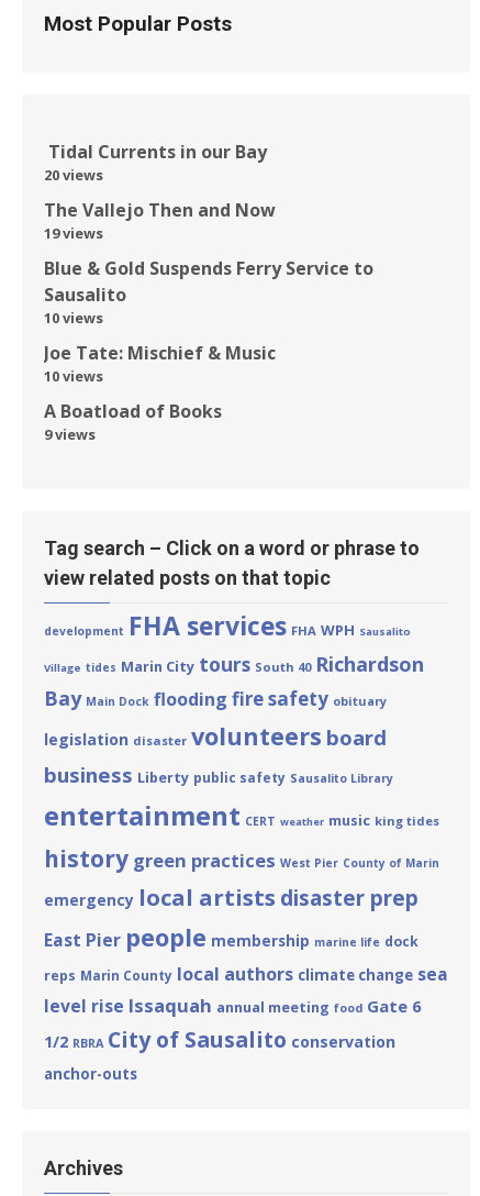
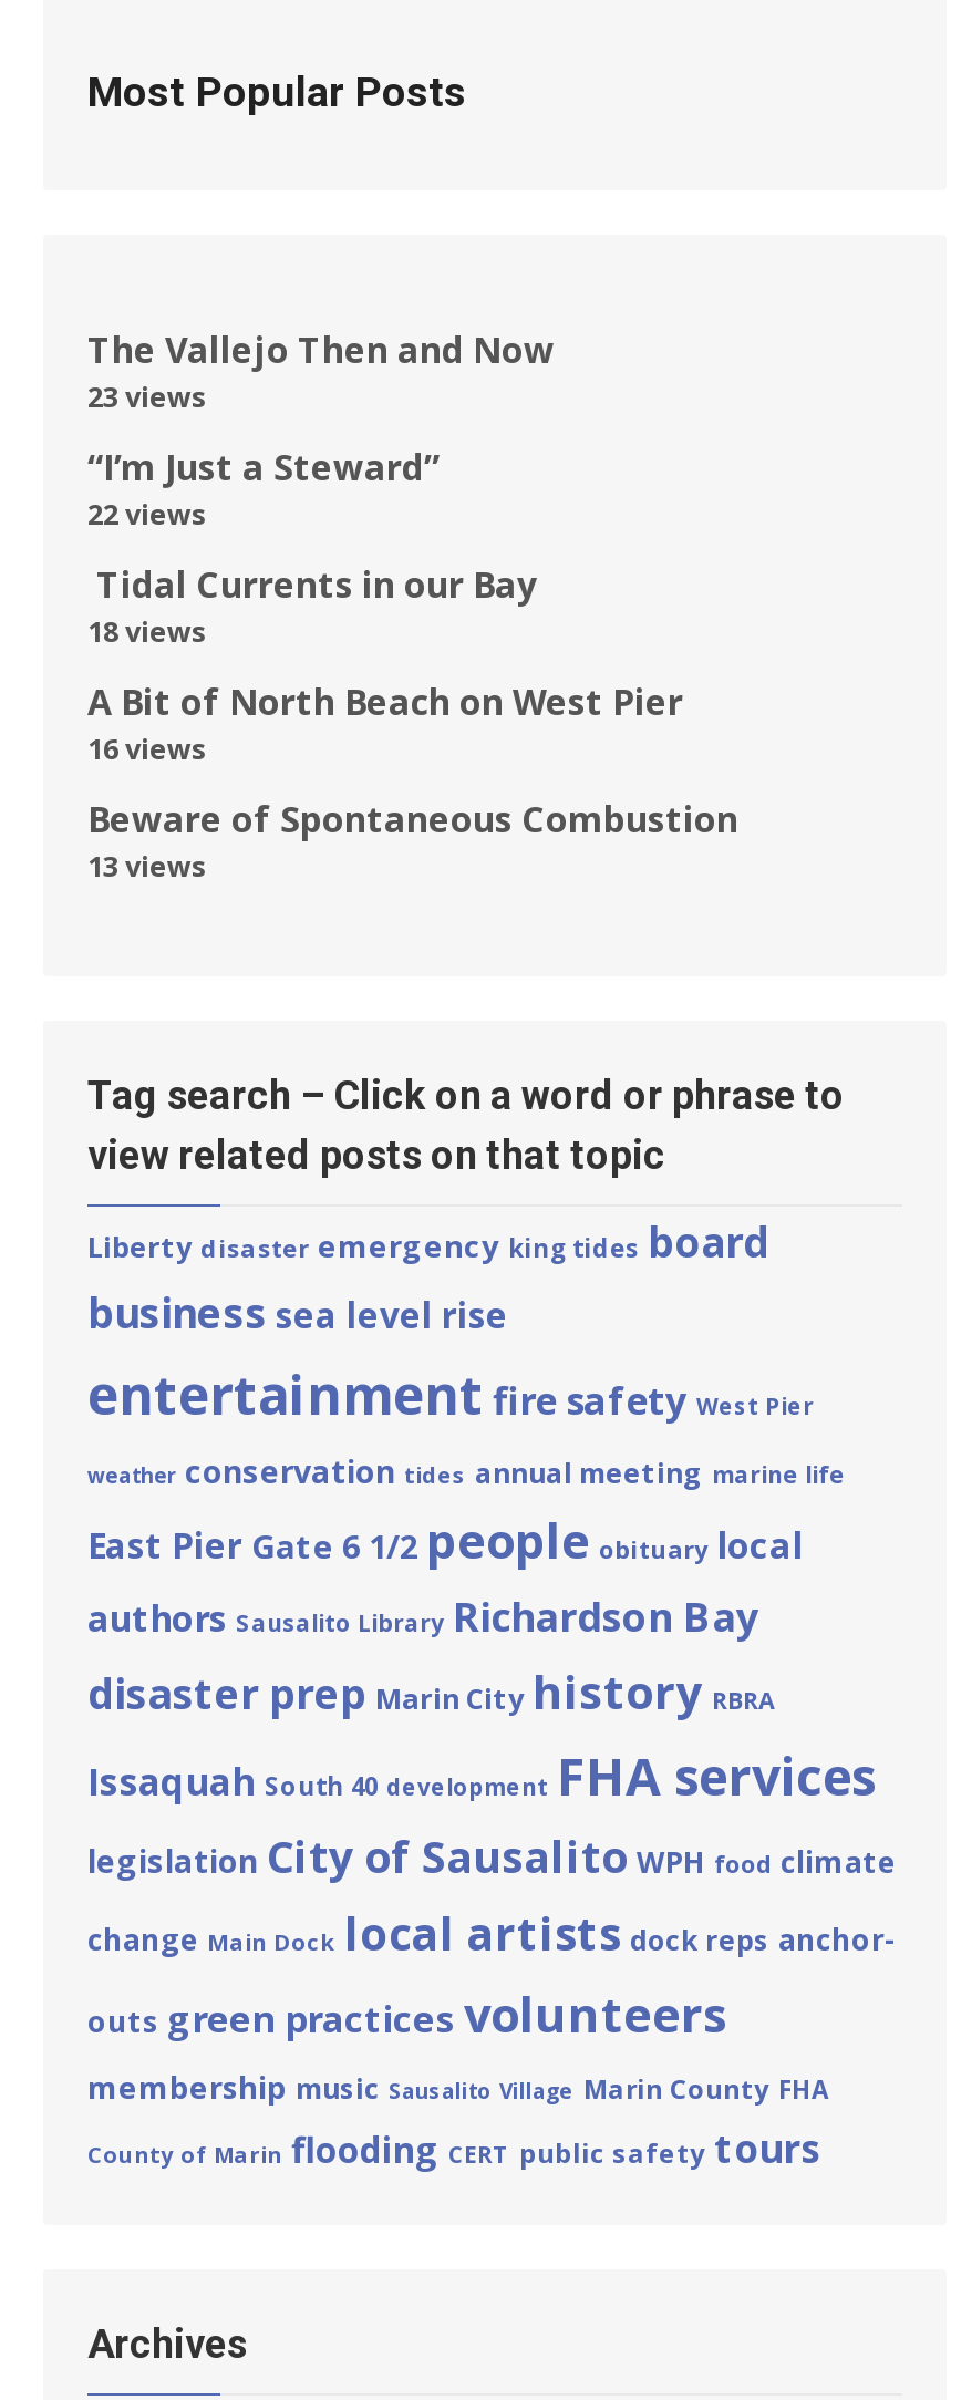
+ 23 views
+ “I’m Just a Steward”
+ 22 views

moved down: Tidal Currents in our Bay

- 20 views
- 19 views
- Blue & Gold Suspends Ferry Service to
- Sausalito
- 10 views
- Joe Tate: Mischief & Music
- 10 views
- A Boatload of Books
- 9 views
+ 18 views
+ A Bit of North Beach on West Pier
+ 16 views
+ Beware of Spontaneous Combustion
+ 13 views

moved up: The Vallejo Then and Now

- development FHA services FHA WPH Sausalito
- Village tides Marin City tours South 40 Richardson
- Bay Main Dock flooding fire safety obituary
- legislation disaster volunteers board
- business Liberty public safety Sausalito Library
- entertainment CERT weather music king tides
- history green practices West Pier County of Marin
- emergency local artists disaster prep
- East Pier people membership marine life dock
- reps Marin County local authors climate change sea
- level rise Issaquah annual meeting food Gate 6
- 1/2 RBRA City of Sausalito conservation
- anchor-outs
+ Liberty disaster emergency king tides board
+ business sea level rise
+ entertainment fire safety West Pier
+ weather conservation tides annual meeting marine life
+ East Pier Gate 6 1/2 people obituary local
+ authors Sausalito Library Richardson Bay
+ disaster prep Marin City history RBRA
+ Issaquah South 40 development FHA services
+ legislation City of Sausalito WPH food climate
+ change Main Dock local artists dock reps anchor-
+ outs green practices volunteers
+ membership music Sausalito Village Marin County FHA
+ County of Marin flooding CERT public safety tours
